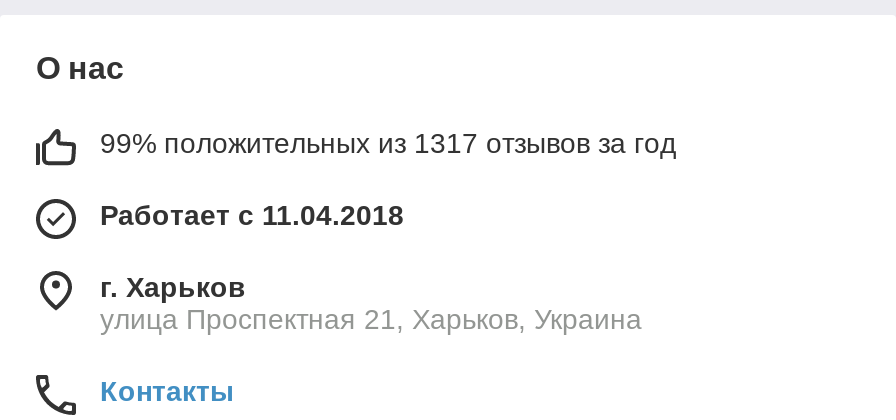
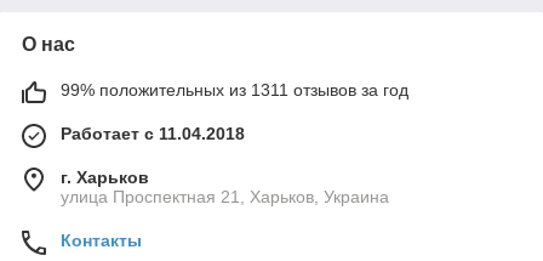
- 99% положительных из 1317 отзывов за год
+ 99% положительных из 1311 отзывов за год
